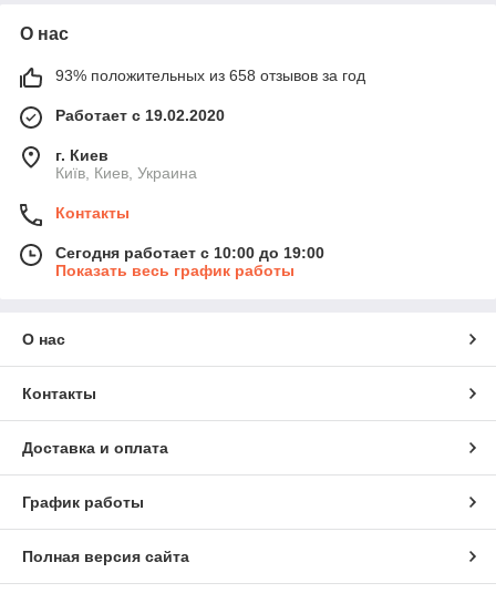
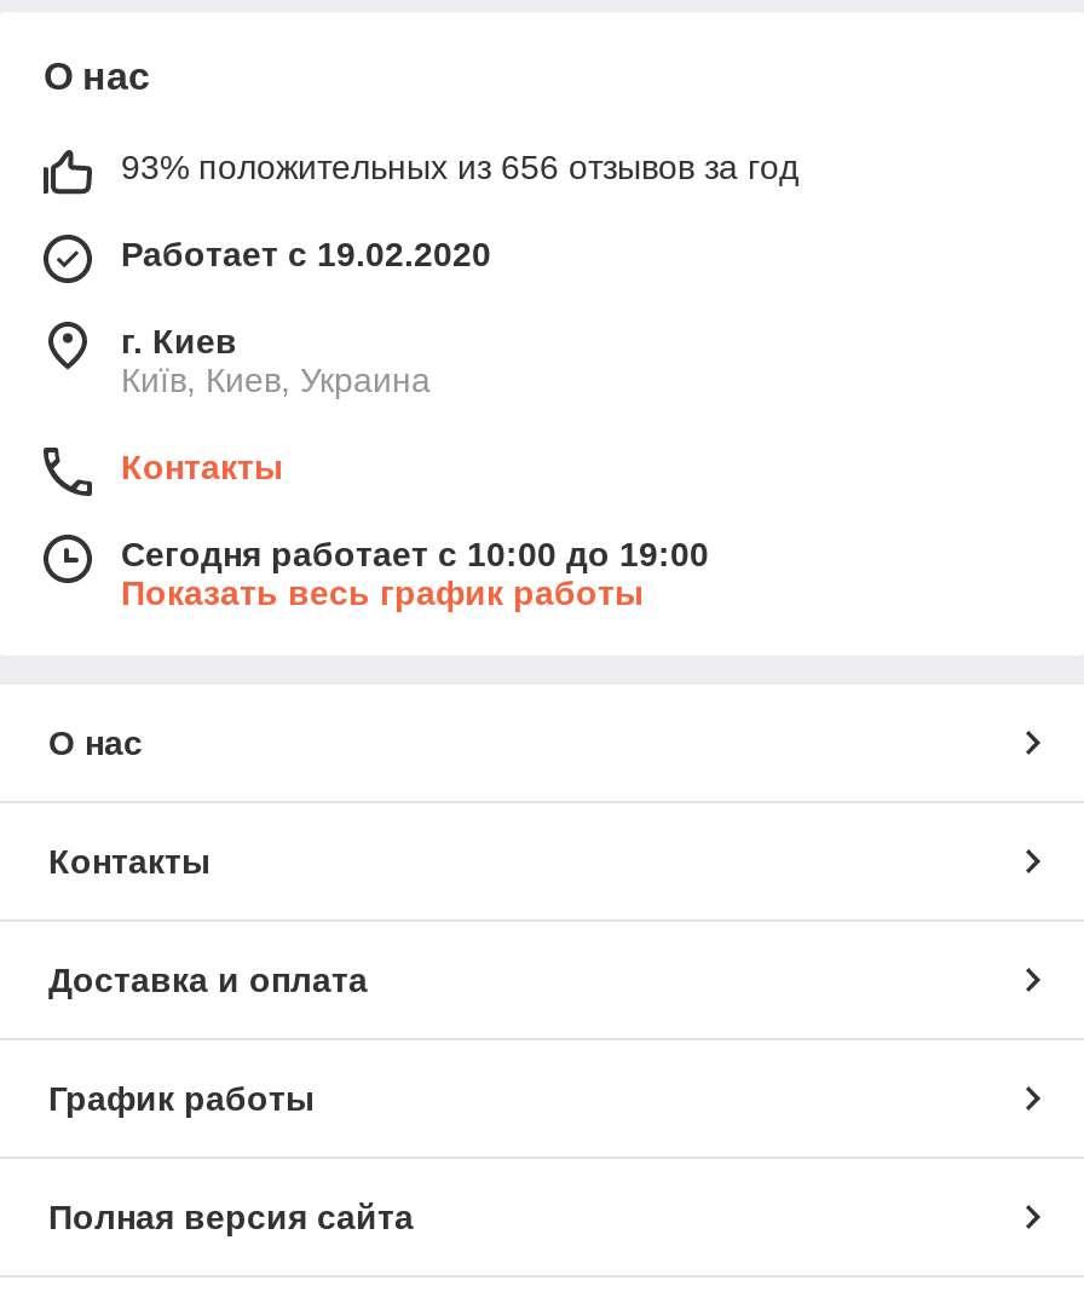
- 93% положительных из 658 отзывов за год
+ 93% положительных из 656 отзывов за год
